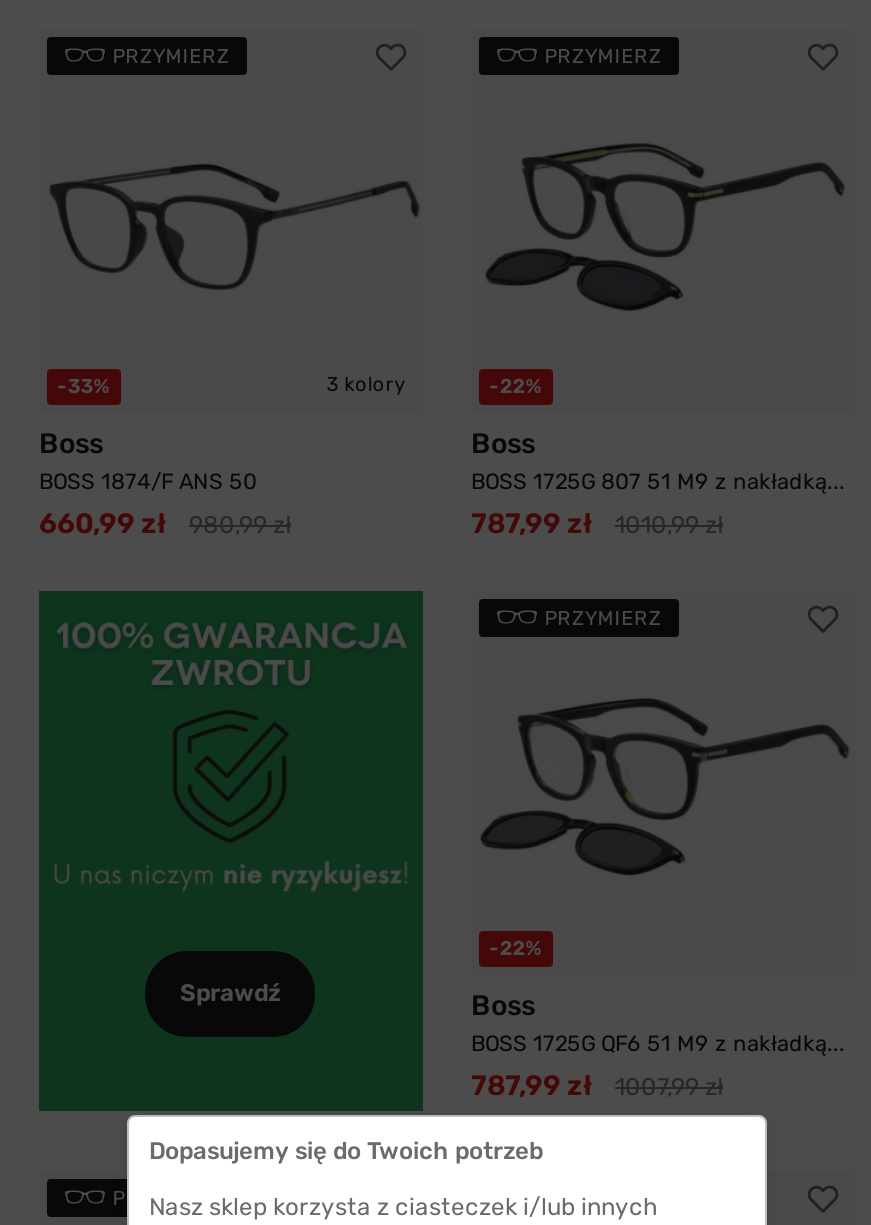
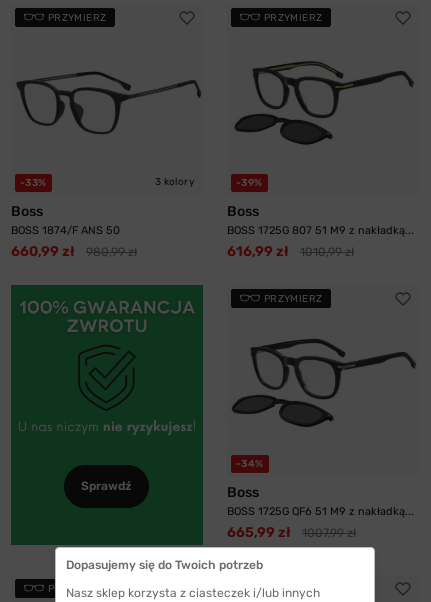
- -22%
+ -39%

- 787,99 zł
+ 616,99 zł

- -22%
+ -34%

- 787,99 zł
+ 665,99 zł
